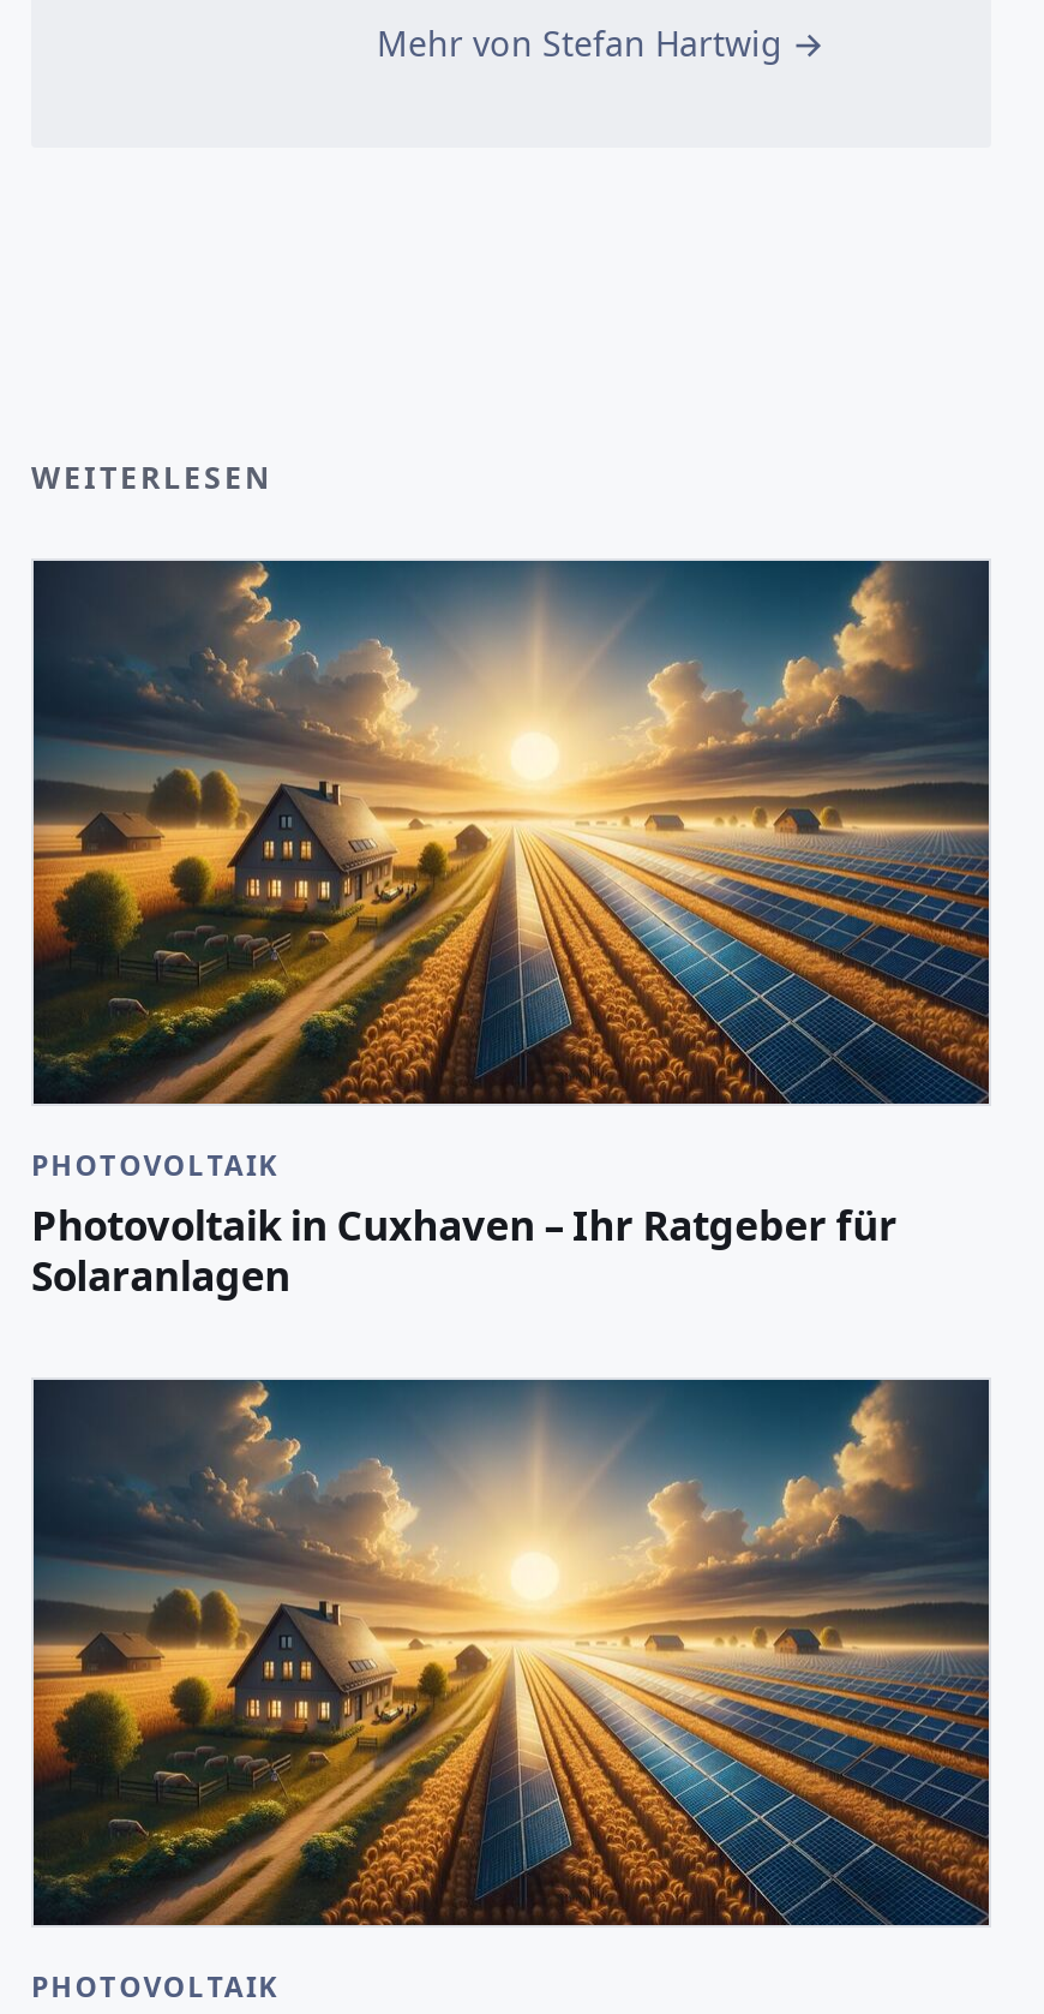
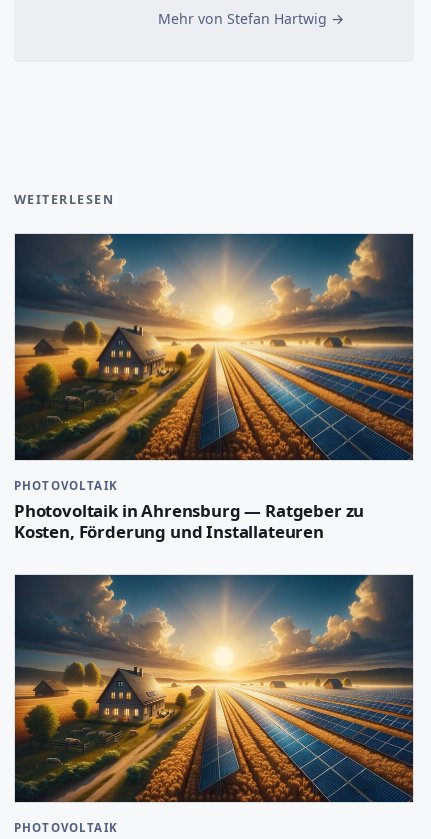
- Photovoltaik in Cuxhaven – Ihr Ratgeber für
- Solaranlagen
+ Photovoltaik in Ahrensburg — Ratgeber zu
+ Kosten, Förderung und Installateuren
